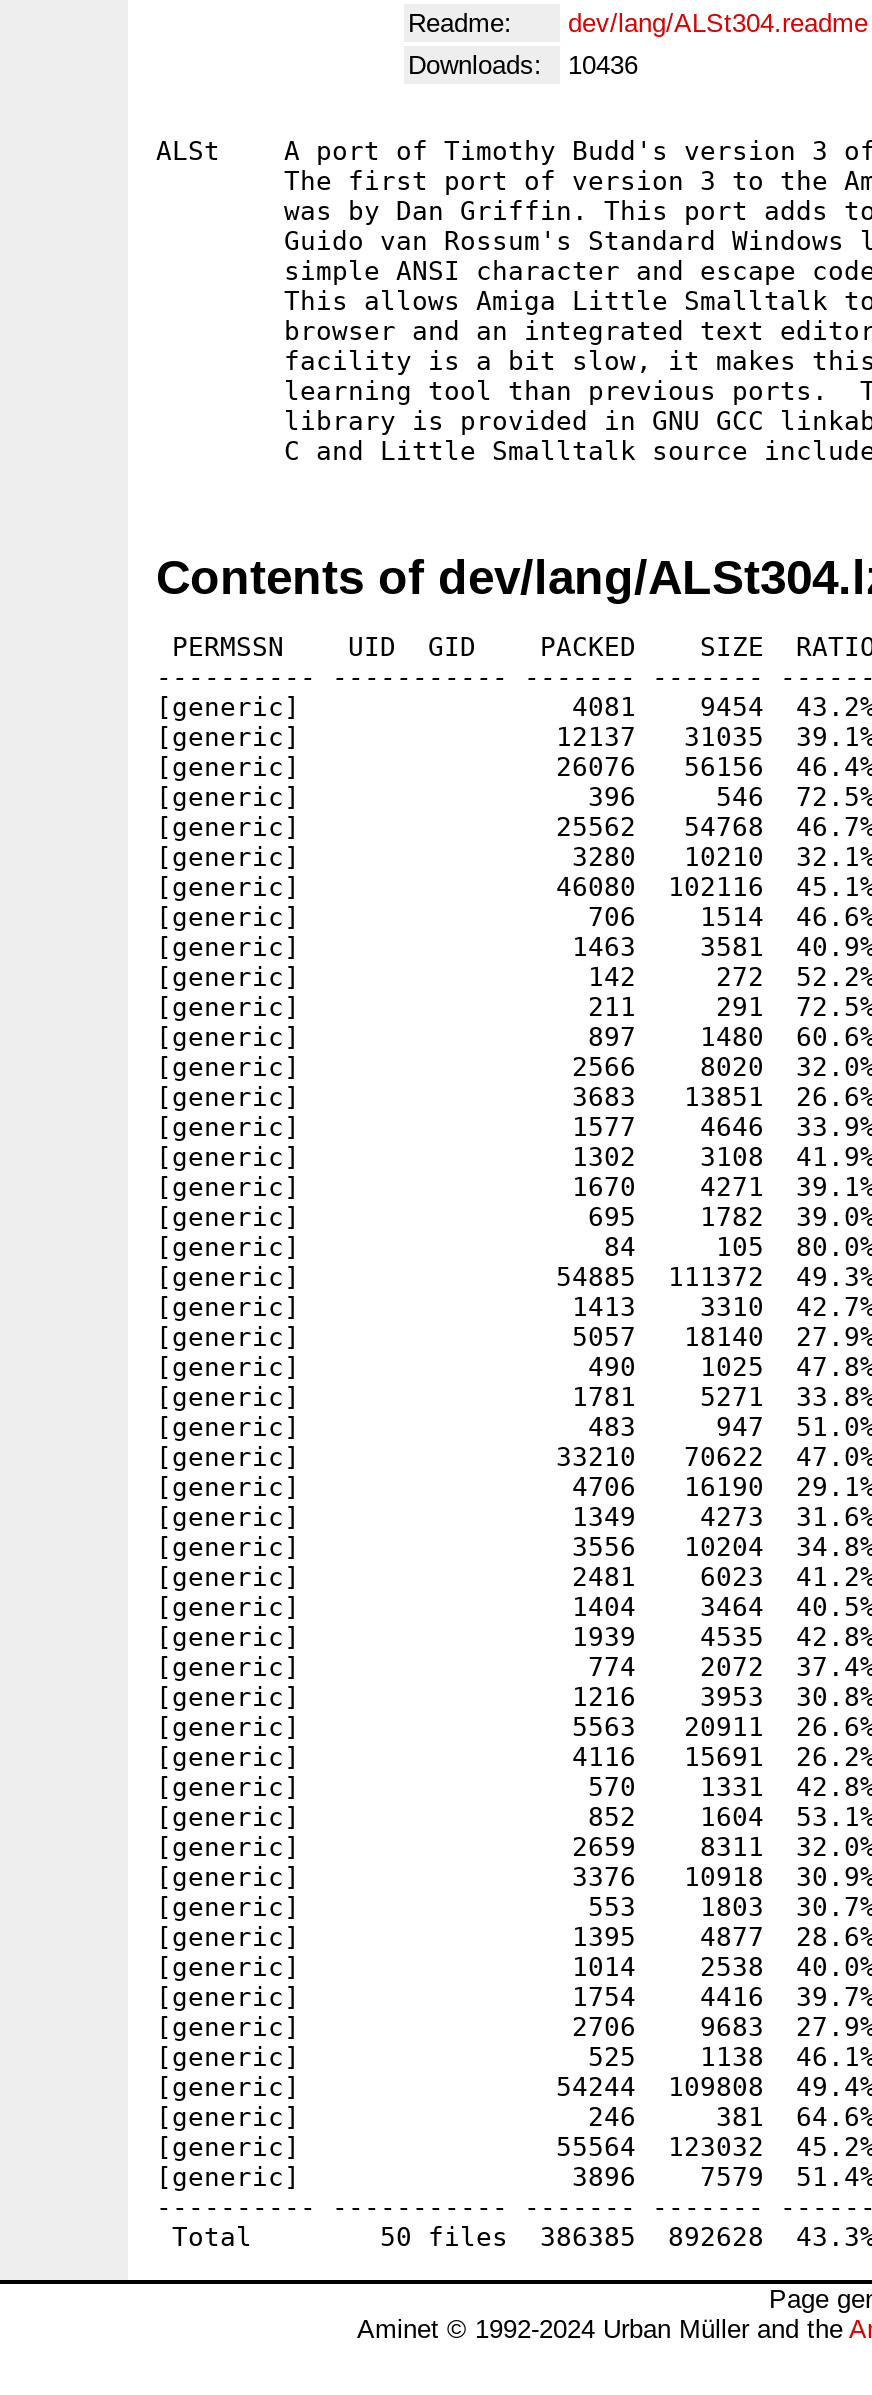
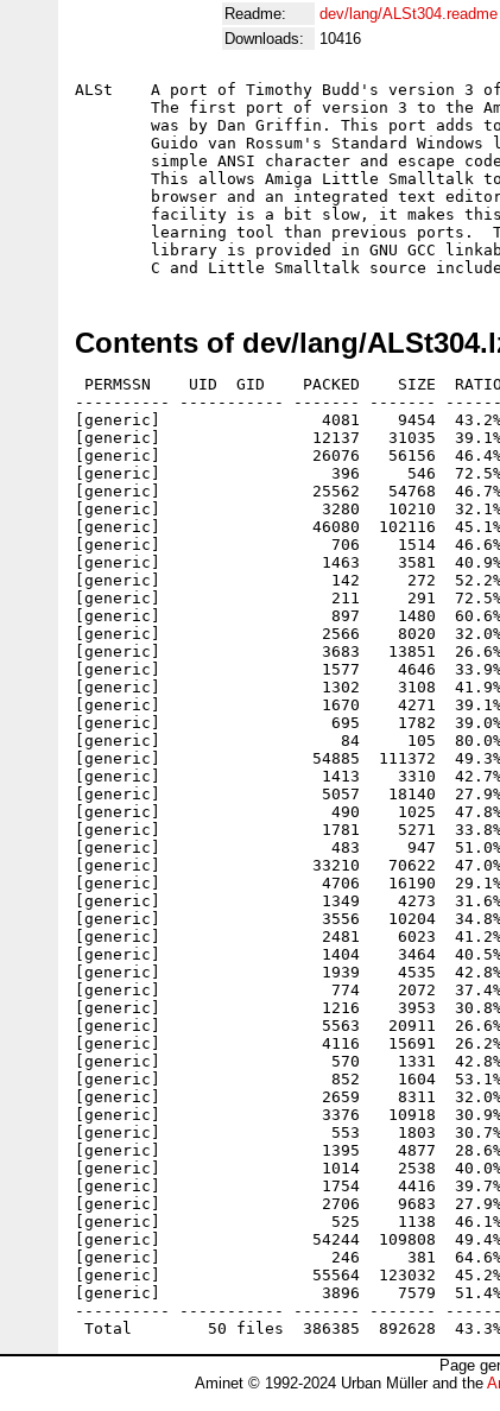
- Downloads: 10436
+ Downloads: 10416
